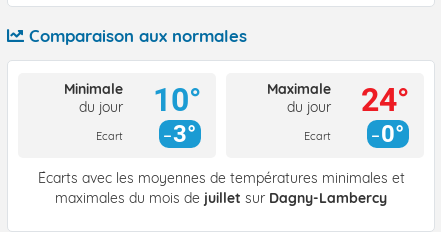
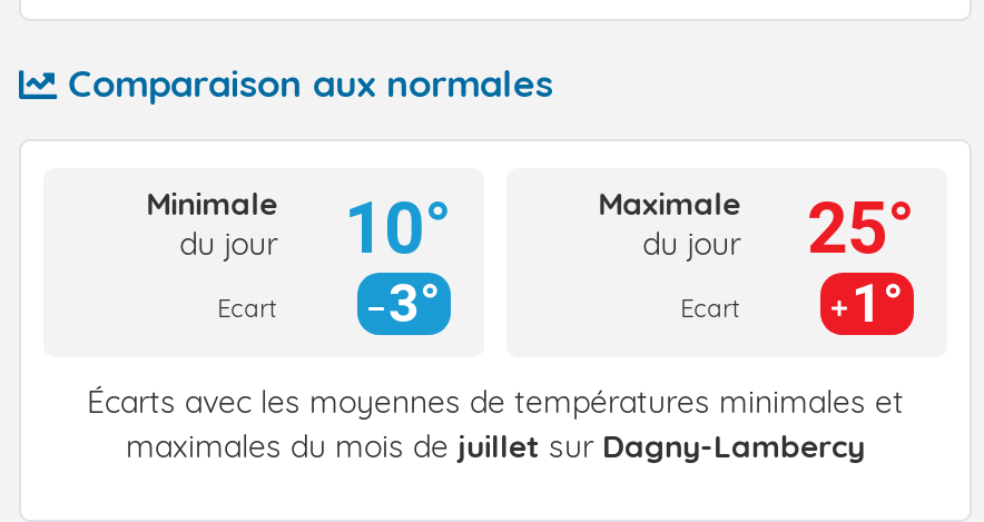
- Maximale du jour 24°
+ Maximale du jour 25°

- 0°
+ 1°
